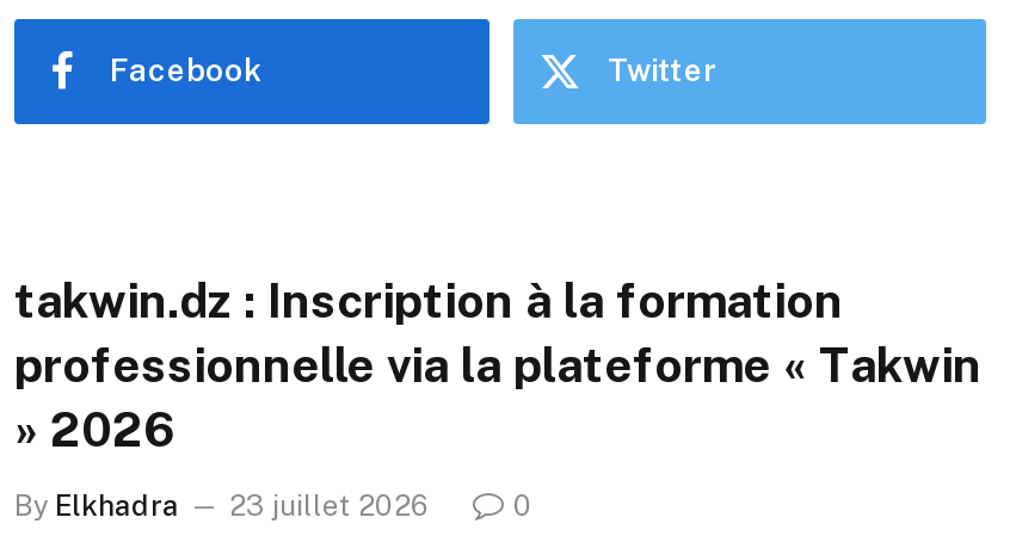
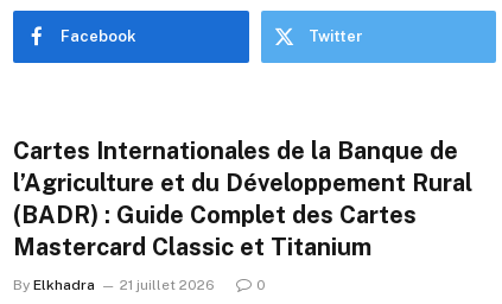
- takwin.dz : Inscription à la formation
- professionnelle via la plateforme « Takwin
- » 2026
+ Cartes Internationales de la Banque de
+ l’Agriculture et du Développement Rural
+ (BADR) : Guide Complet des Cartes
+ Mastercard Classic et Titanium

- By Elkhadra 23 juillet 2026
+ By Elkhadra 21 juillet 2026
